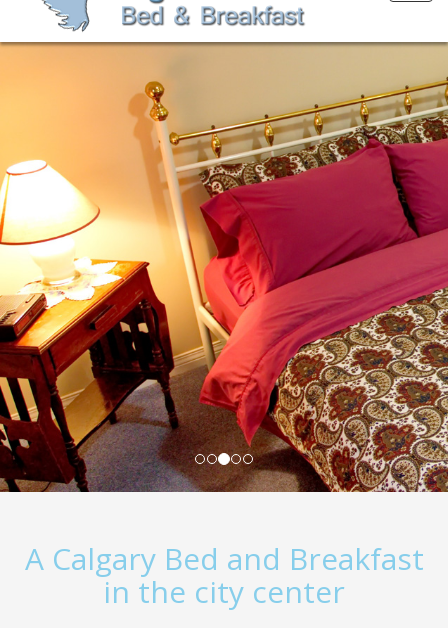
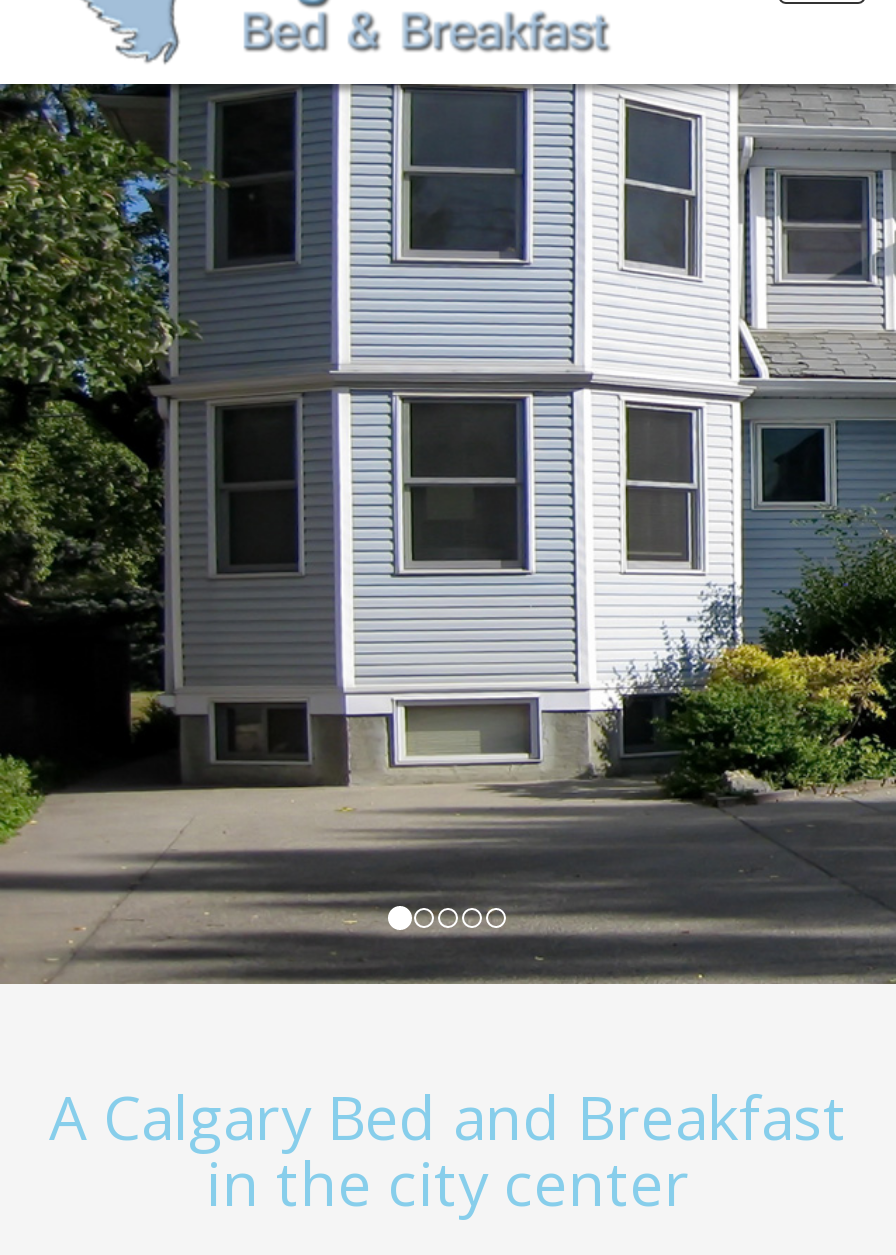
- [image]
+ [image]
